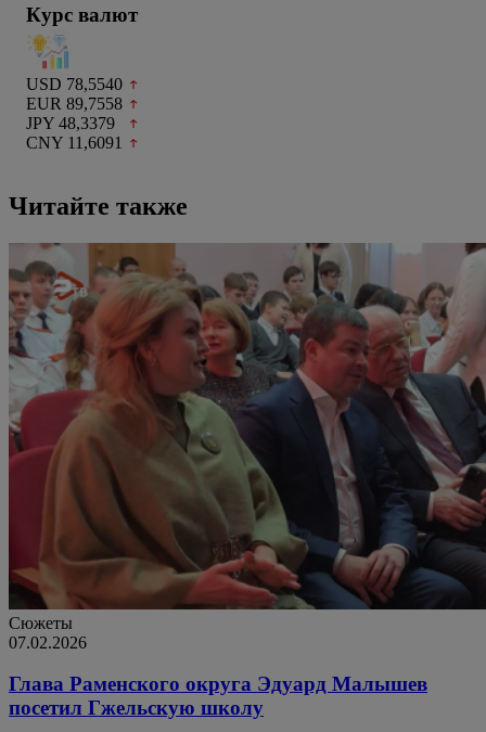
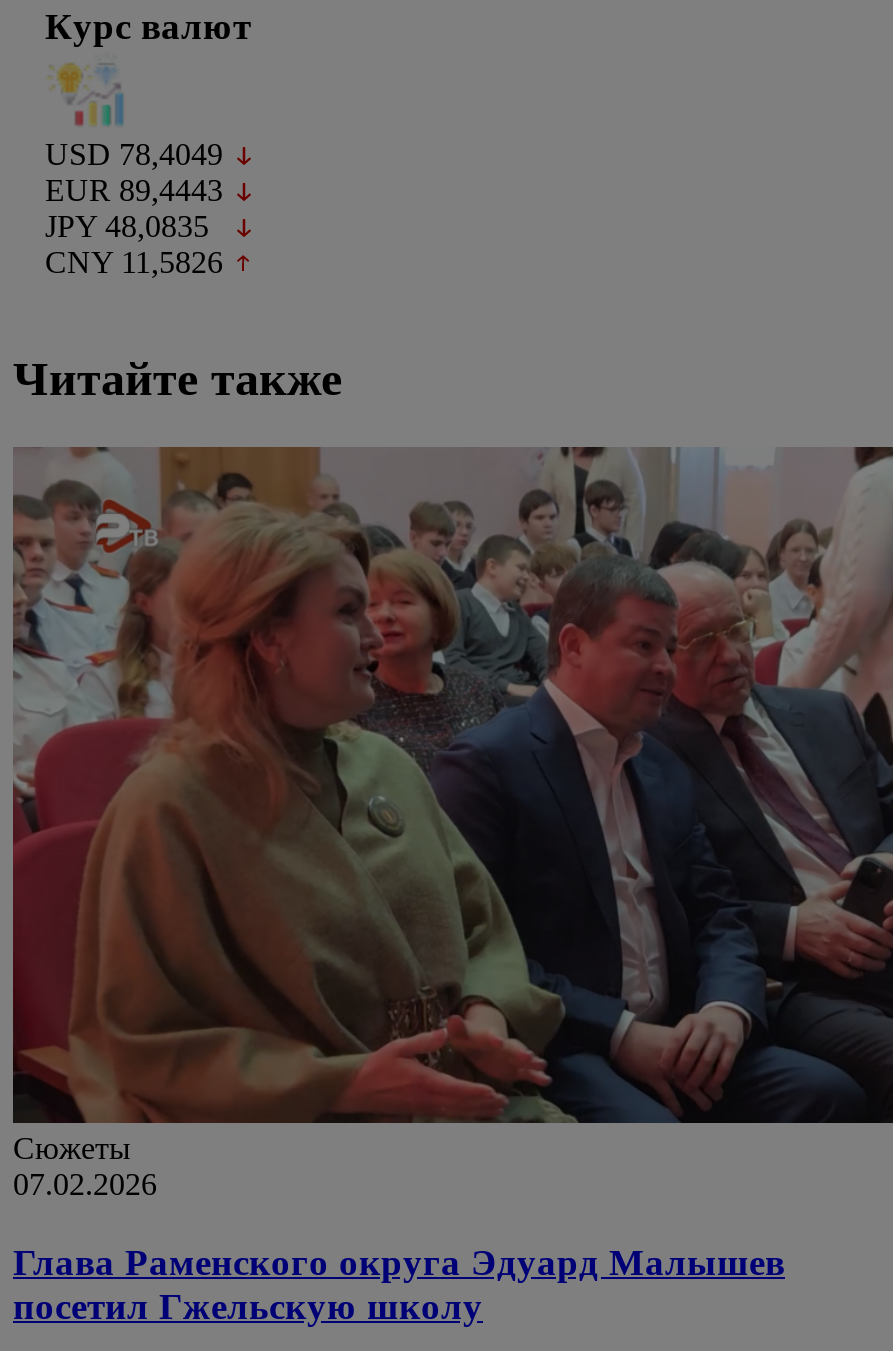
- USD 78,5540
+ USD 78,4049

- EUR 89,7558
+ EUR 89,4443

- JPY 48,3379
+ JPY 48,0835

- CNY 11,6091
+ CNY 11,5826
